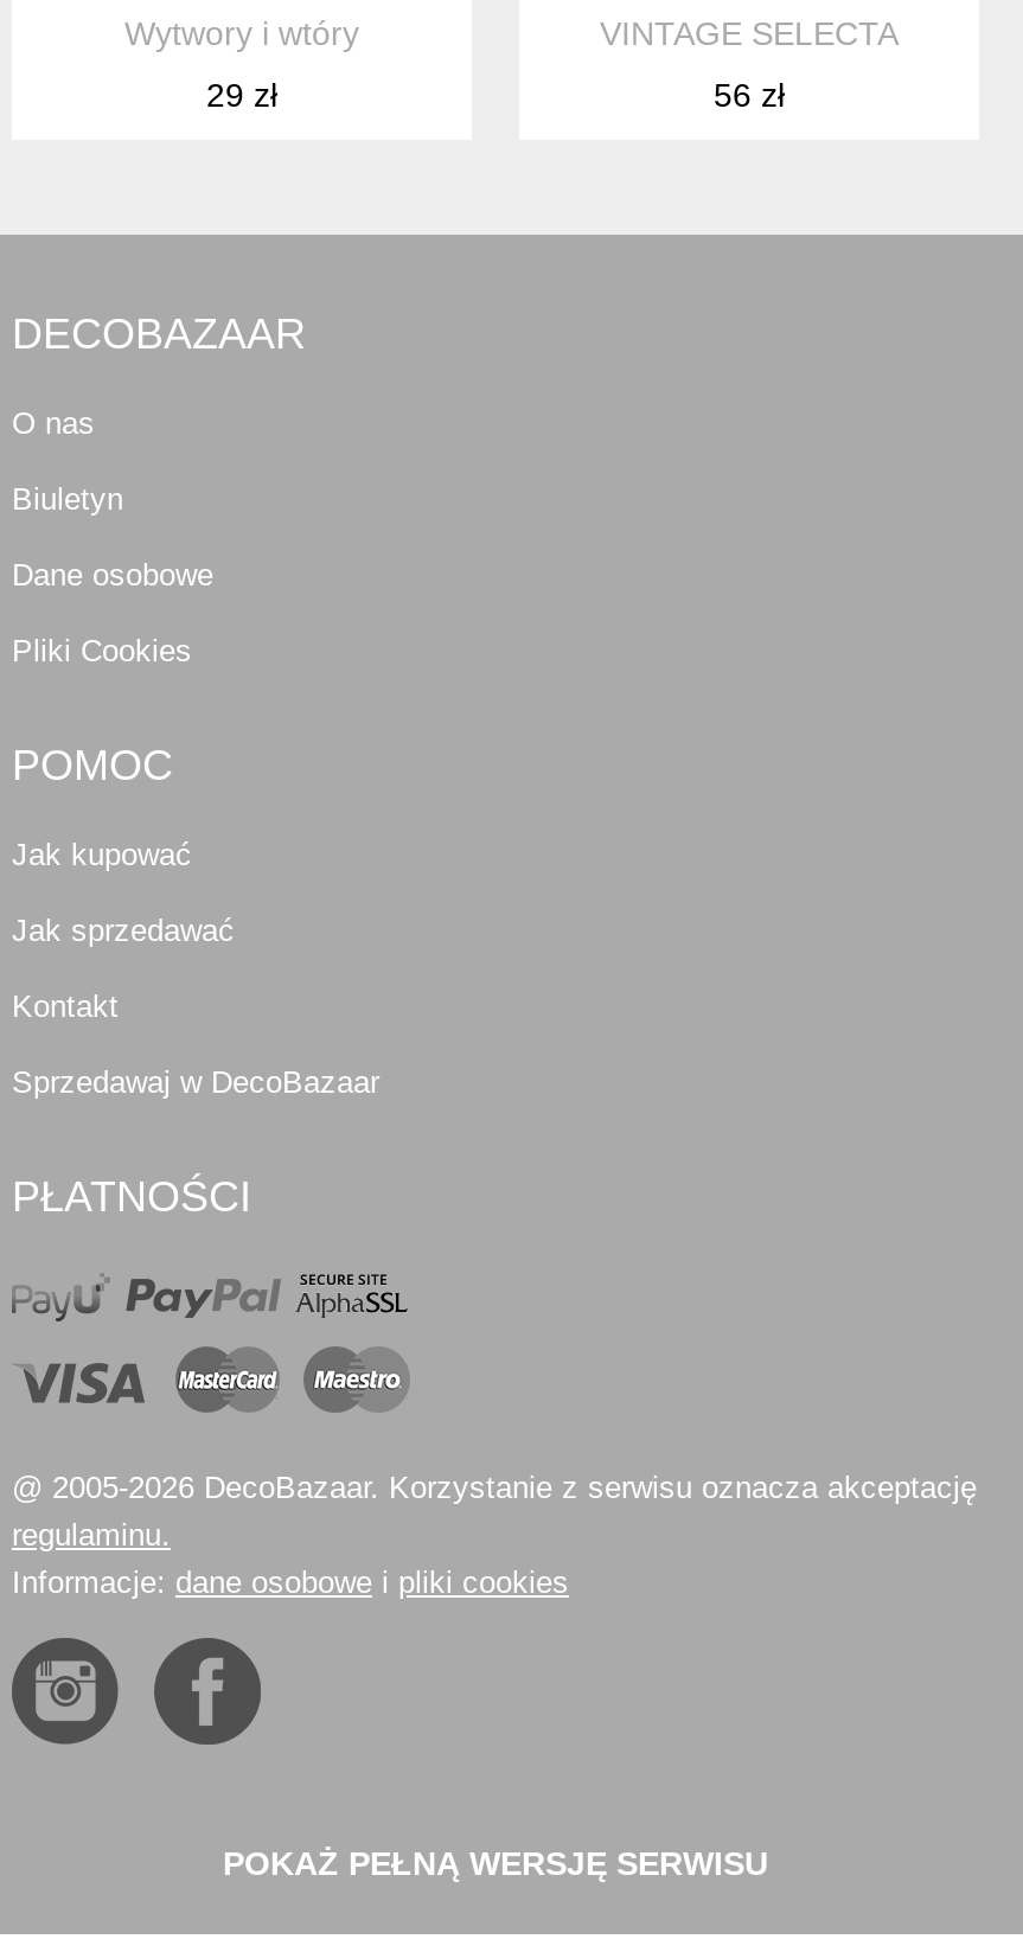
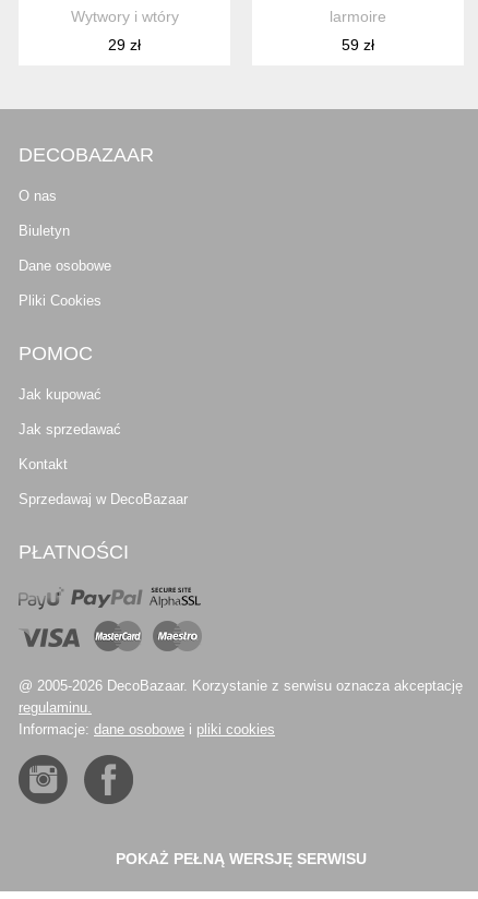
- VINTAGE SELECTA
+ larmoire

- 56 zł
+ 59 zł
